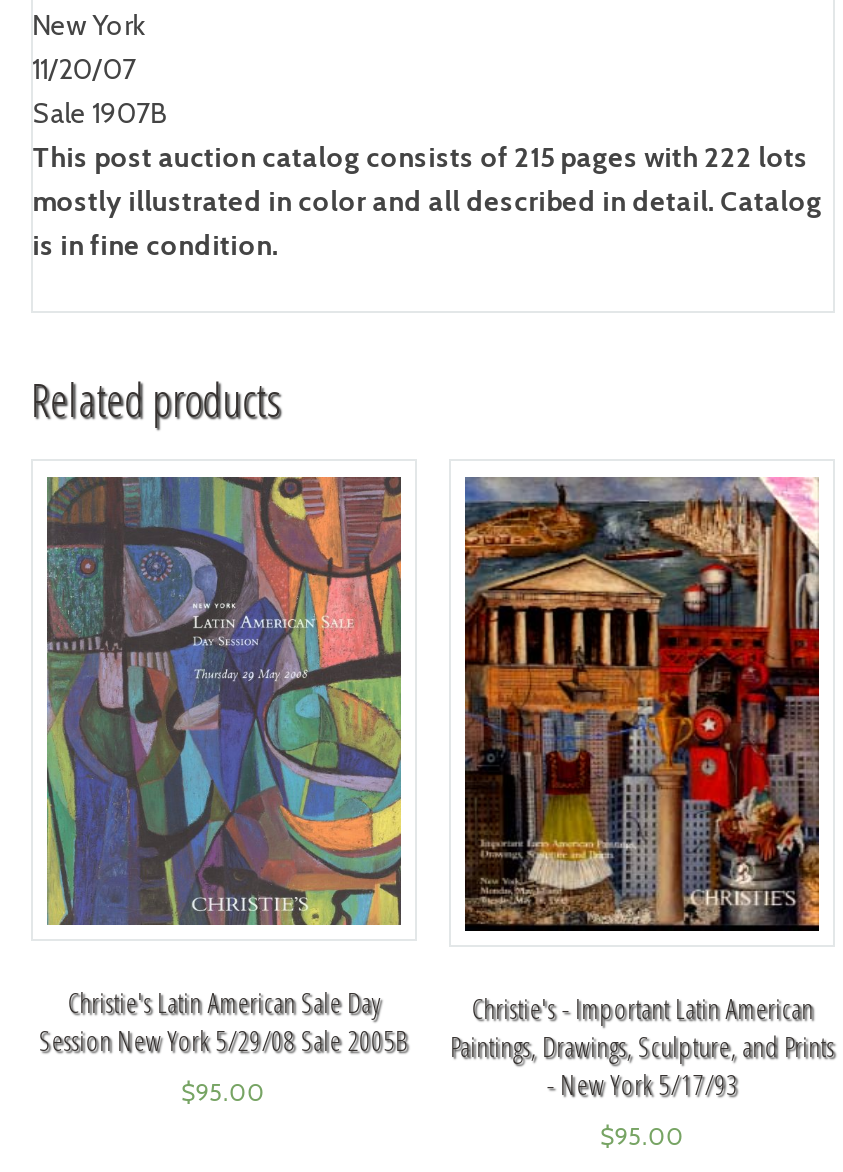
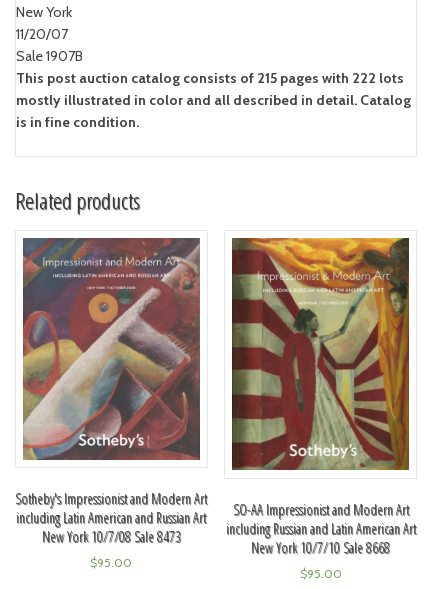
- [image]
- Christie's Latin American Sale Day
- Session New York 5/29/08 Sale 2005B
+ [image]
+ Sotheby's Impressionist and Modern Art
+ including Latin American and Russian Art
+ New York 10/7/08 Sale 8473

- [image]
- Christie's - Important Latin American
- Paintings, Drawings, Sculpture, and Prints
- - New York 5/17/93
+ [image]
+ SO-AA Impressionist and Modern Art
+ including Russian and Latin American Art
+ New York 10/7/10 Sale 8668
